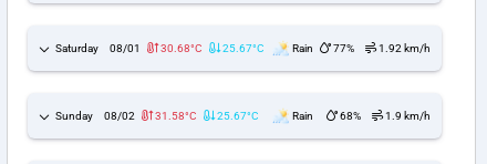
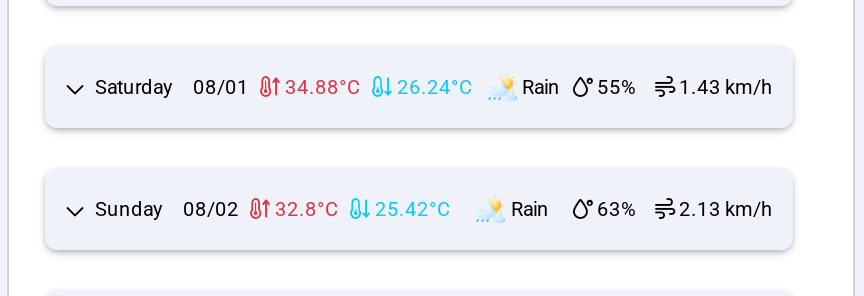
- 30.68°C
- 25.67°C
+ 34.88°C
+ 26.24°C

- 77%
+ 55%

- 1.92 km/h
+ 1.43 km/h

- 31.58°C
- 25.67°C
+ 32.8°C
+ 25.42°C

- 68%
+ 63%

- 1.9 km/h
+ 2.13 km/h
